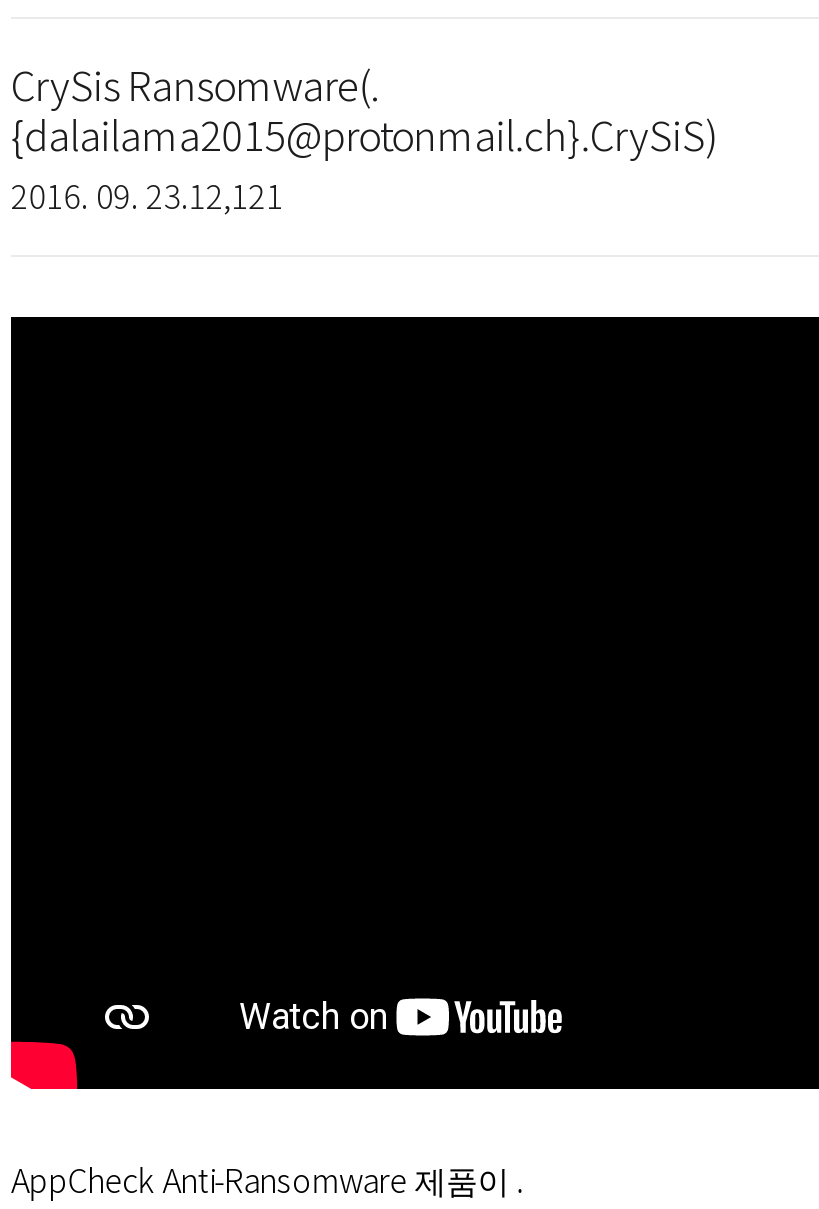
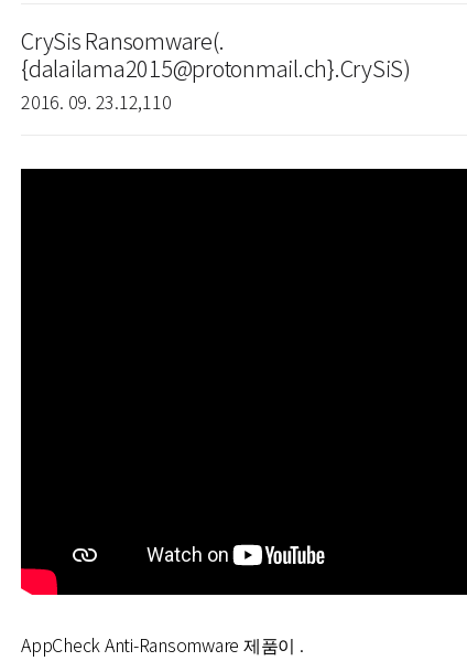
- 2016. 09. 23.12,121
+ 2016. 09. 23.12,110
